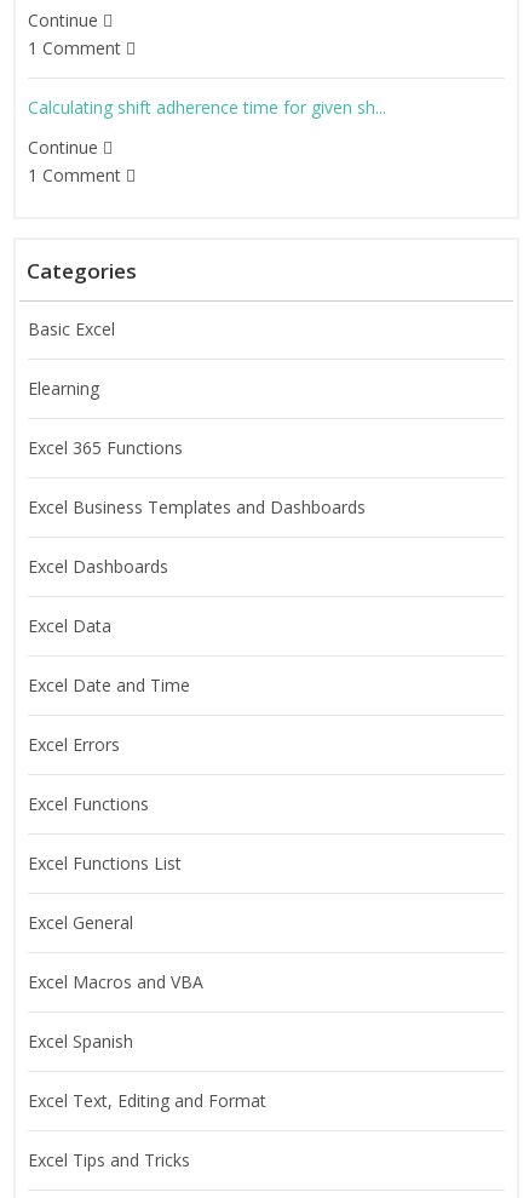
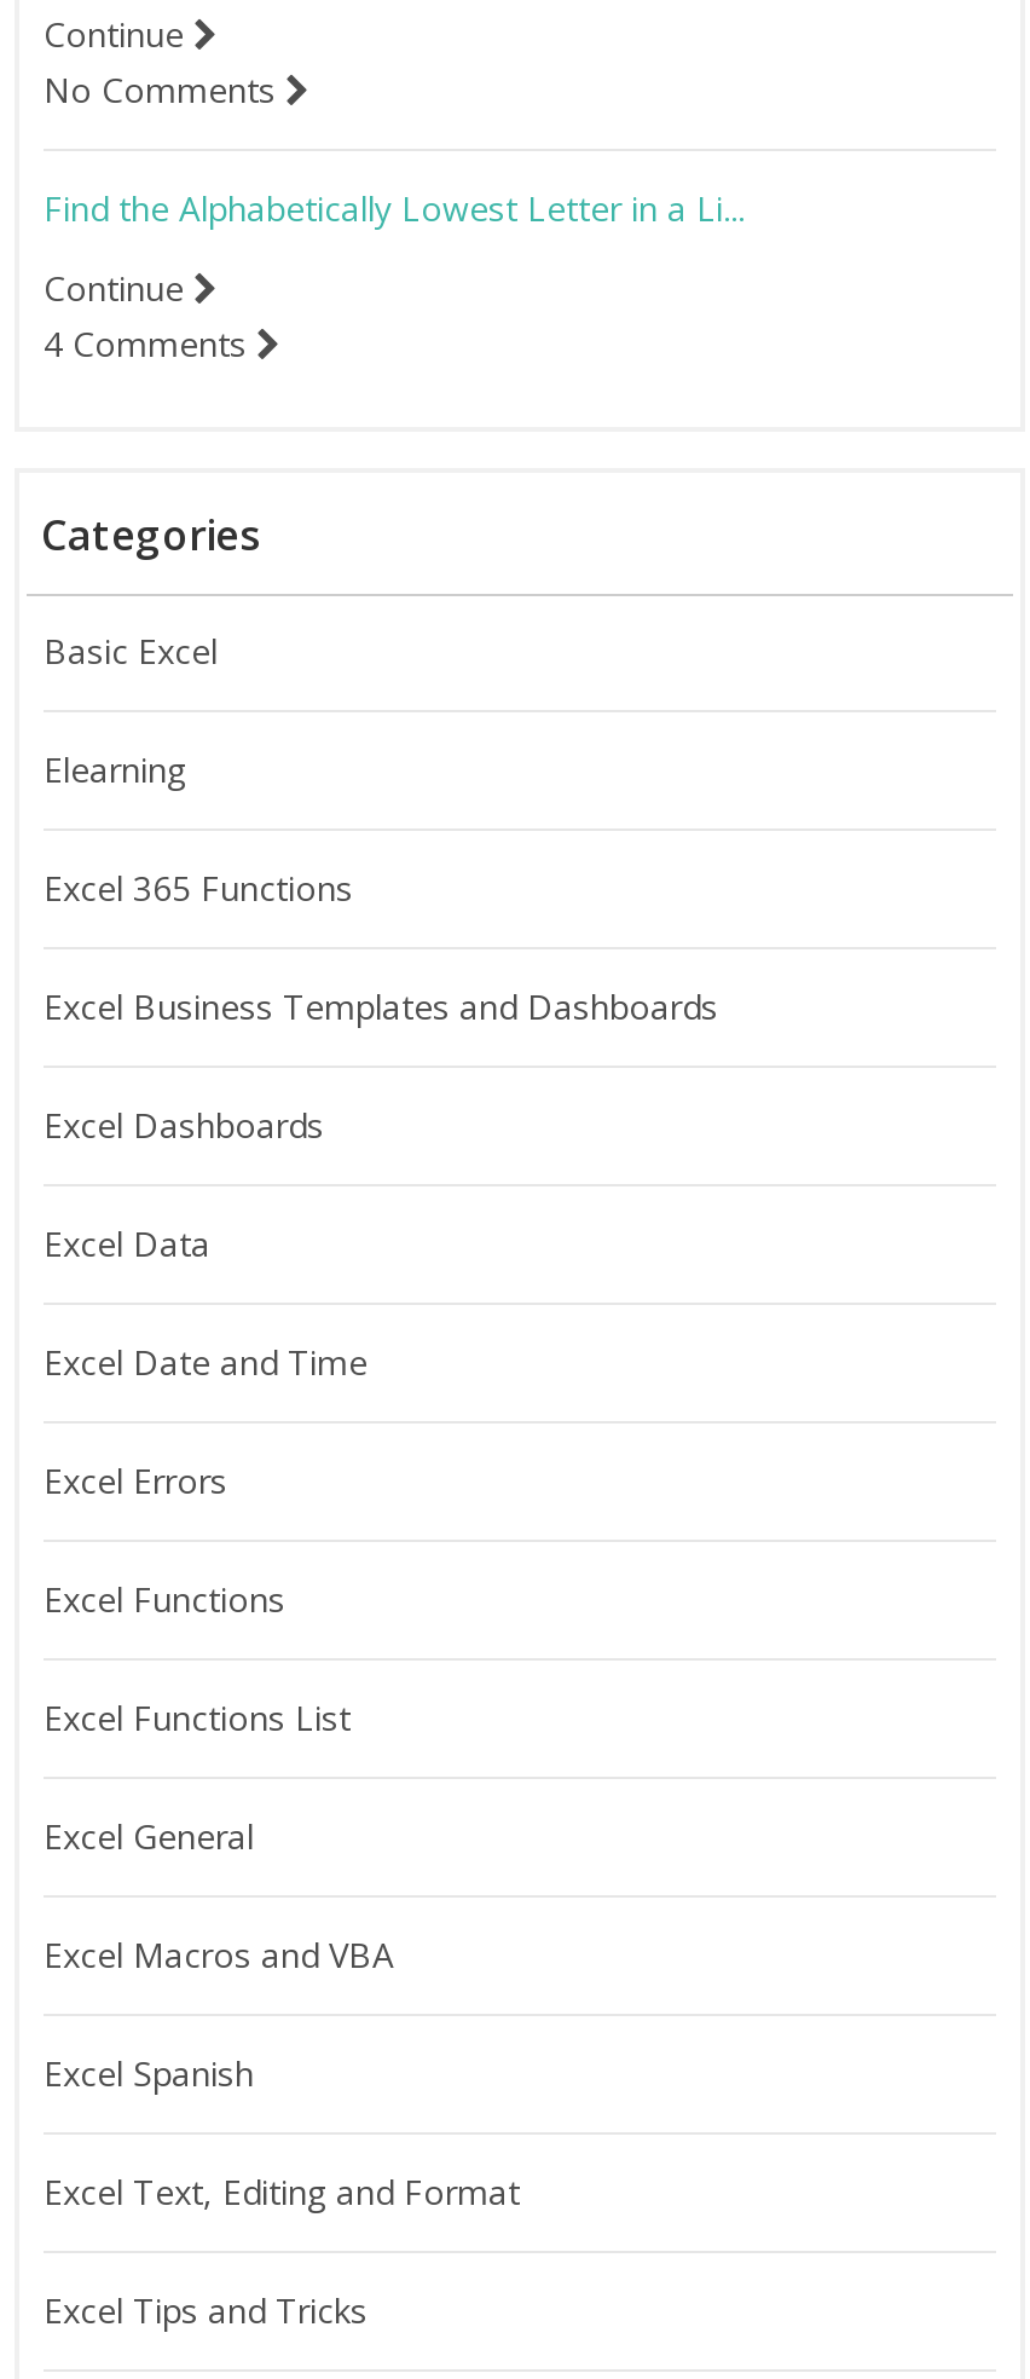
- 1 Comment
+ No Comments

- Calculating shift adherence time for given sh...
+ Find the Alphabetically Lowest Letter in a Li...

- 1 Comment
+ 4 Comments
